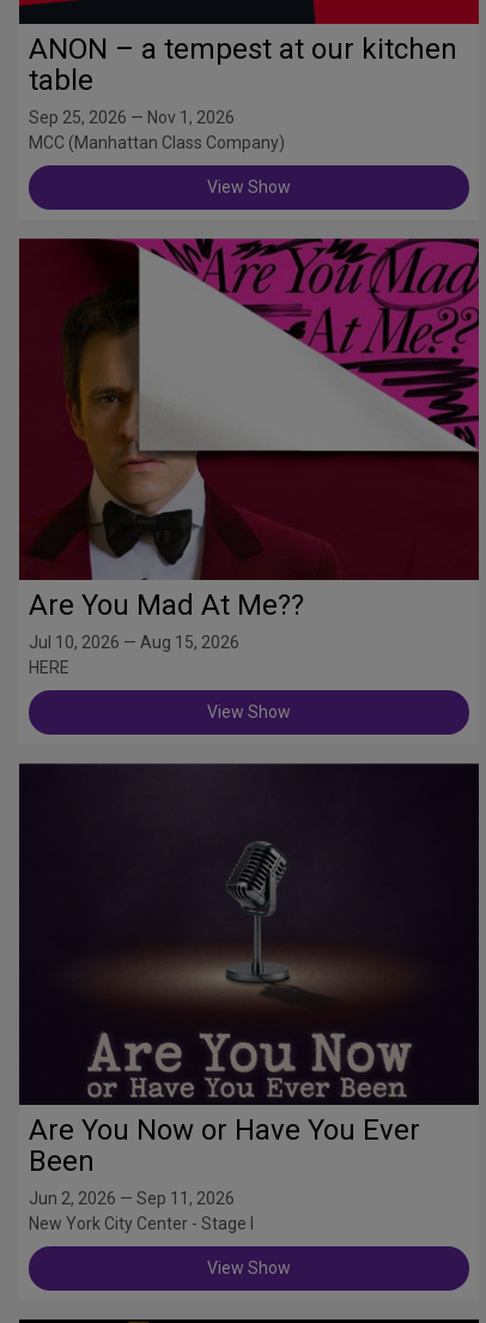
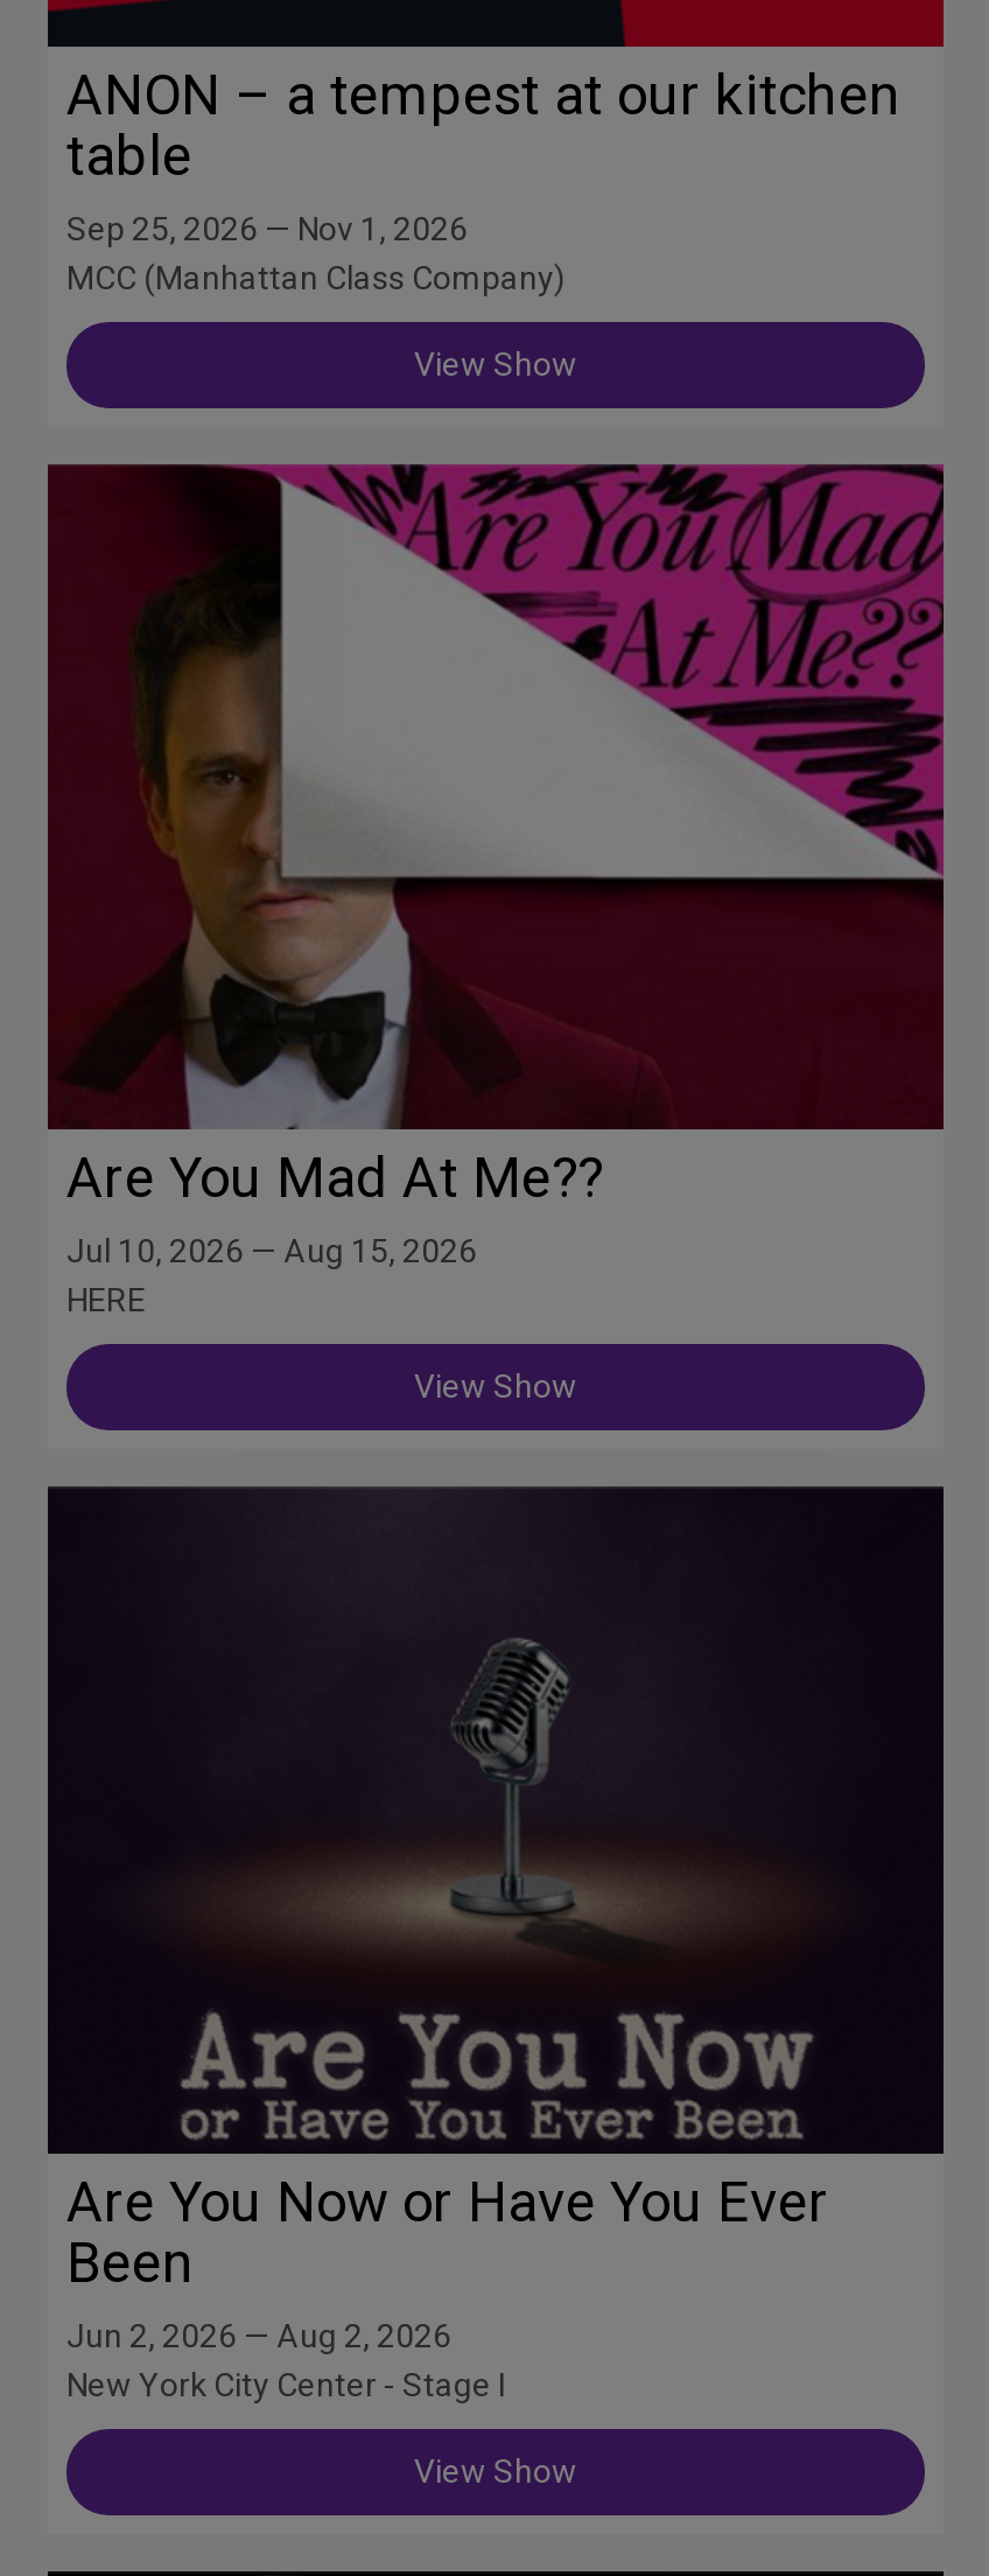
- Jun 2, 2026 — Sep 11, 2026
+ Jun 2, 2026 — Aug 2, 2026
